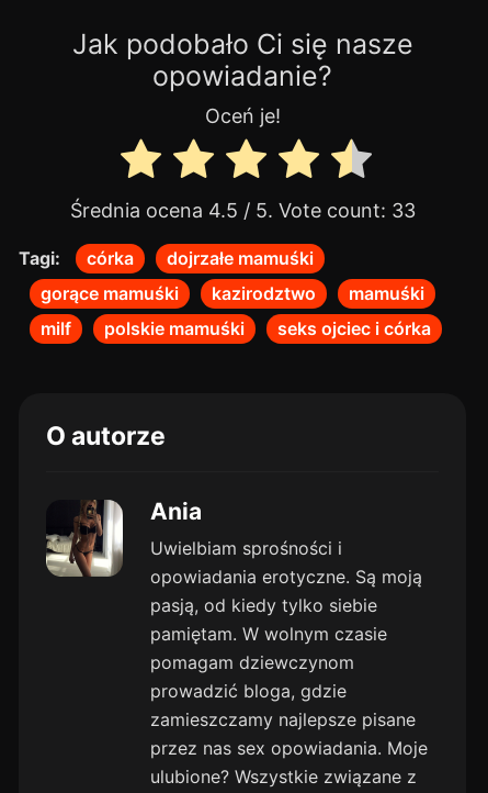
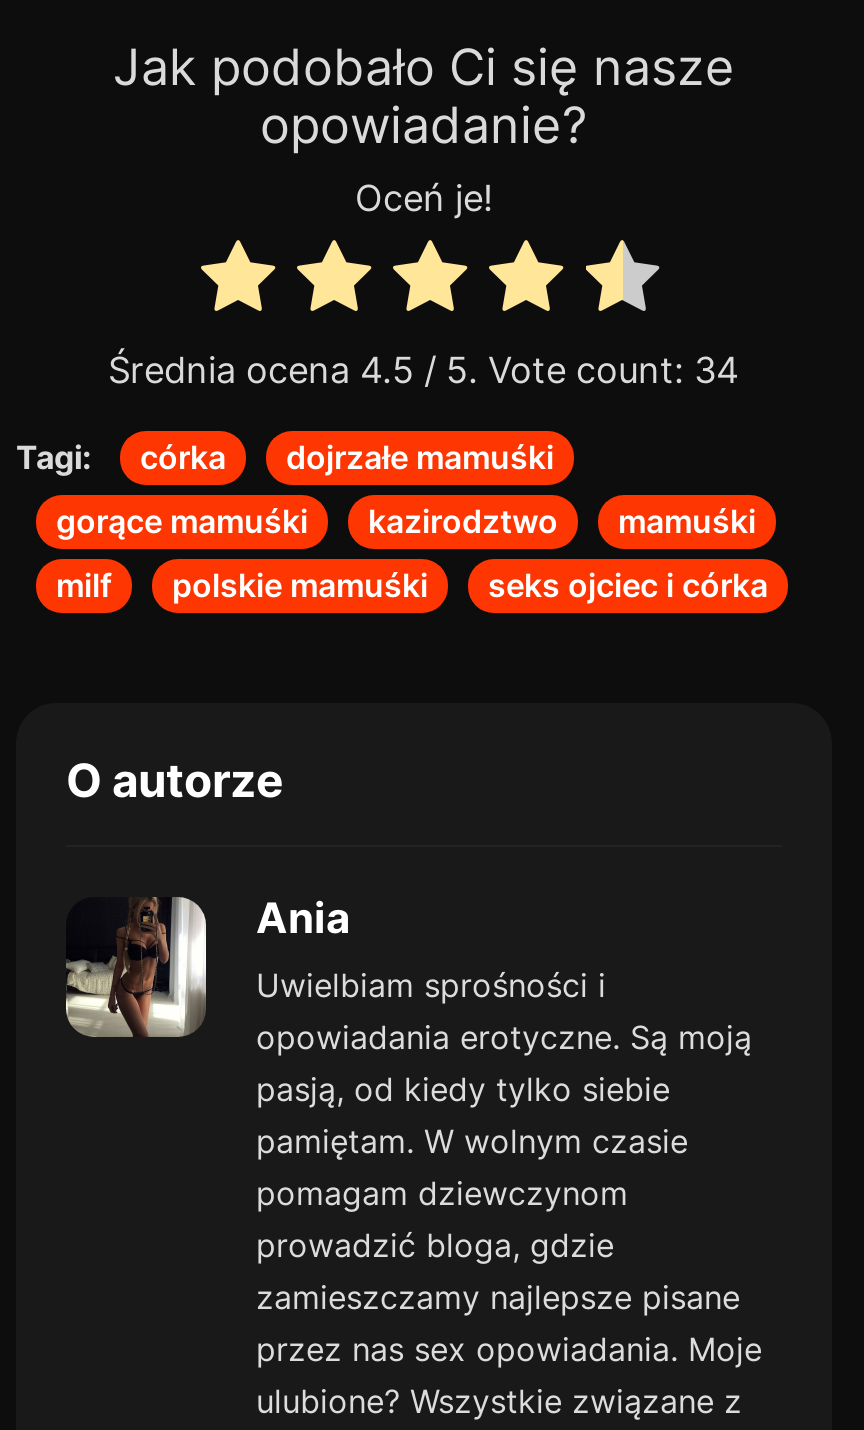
- Średnia ocena 4.5 / 5. Vote count: 33
+ Średnia ocena 4.5 / 5. Vote count: 34
